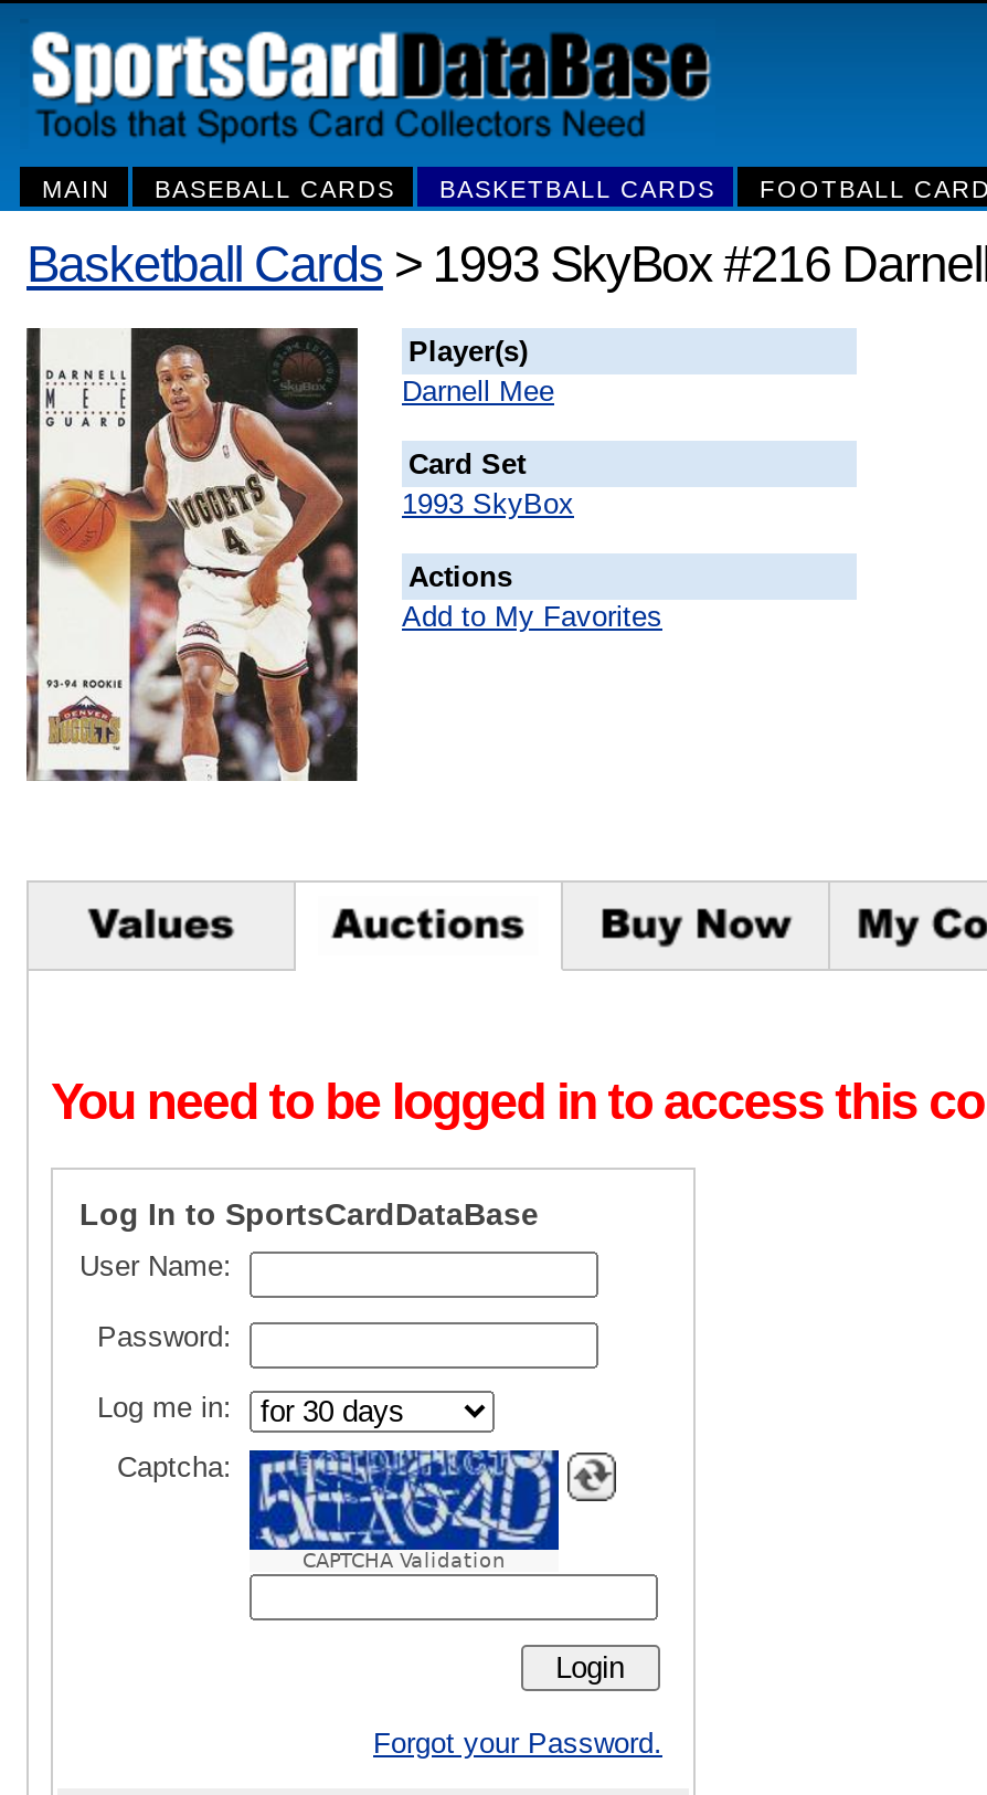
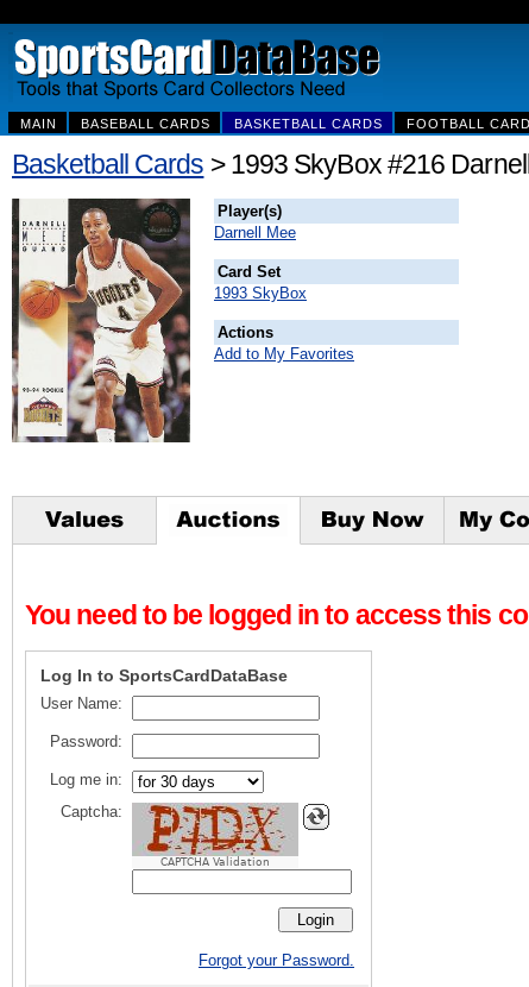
- [image]
+ [image]
